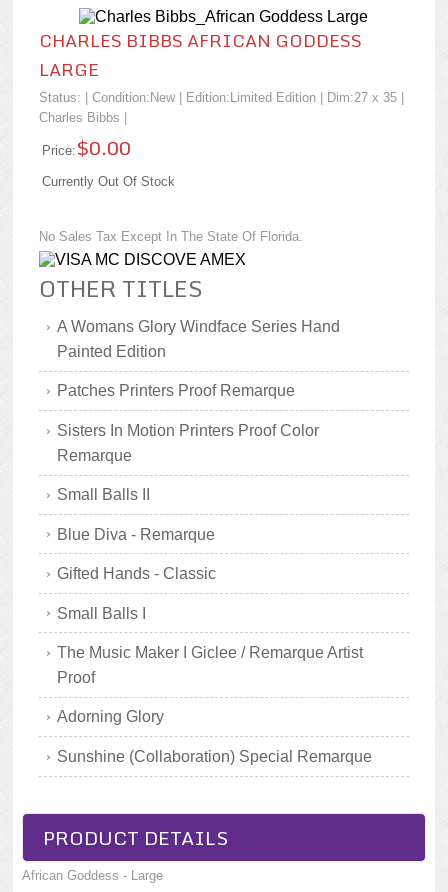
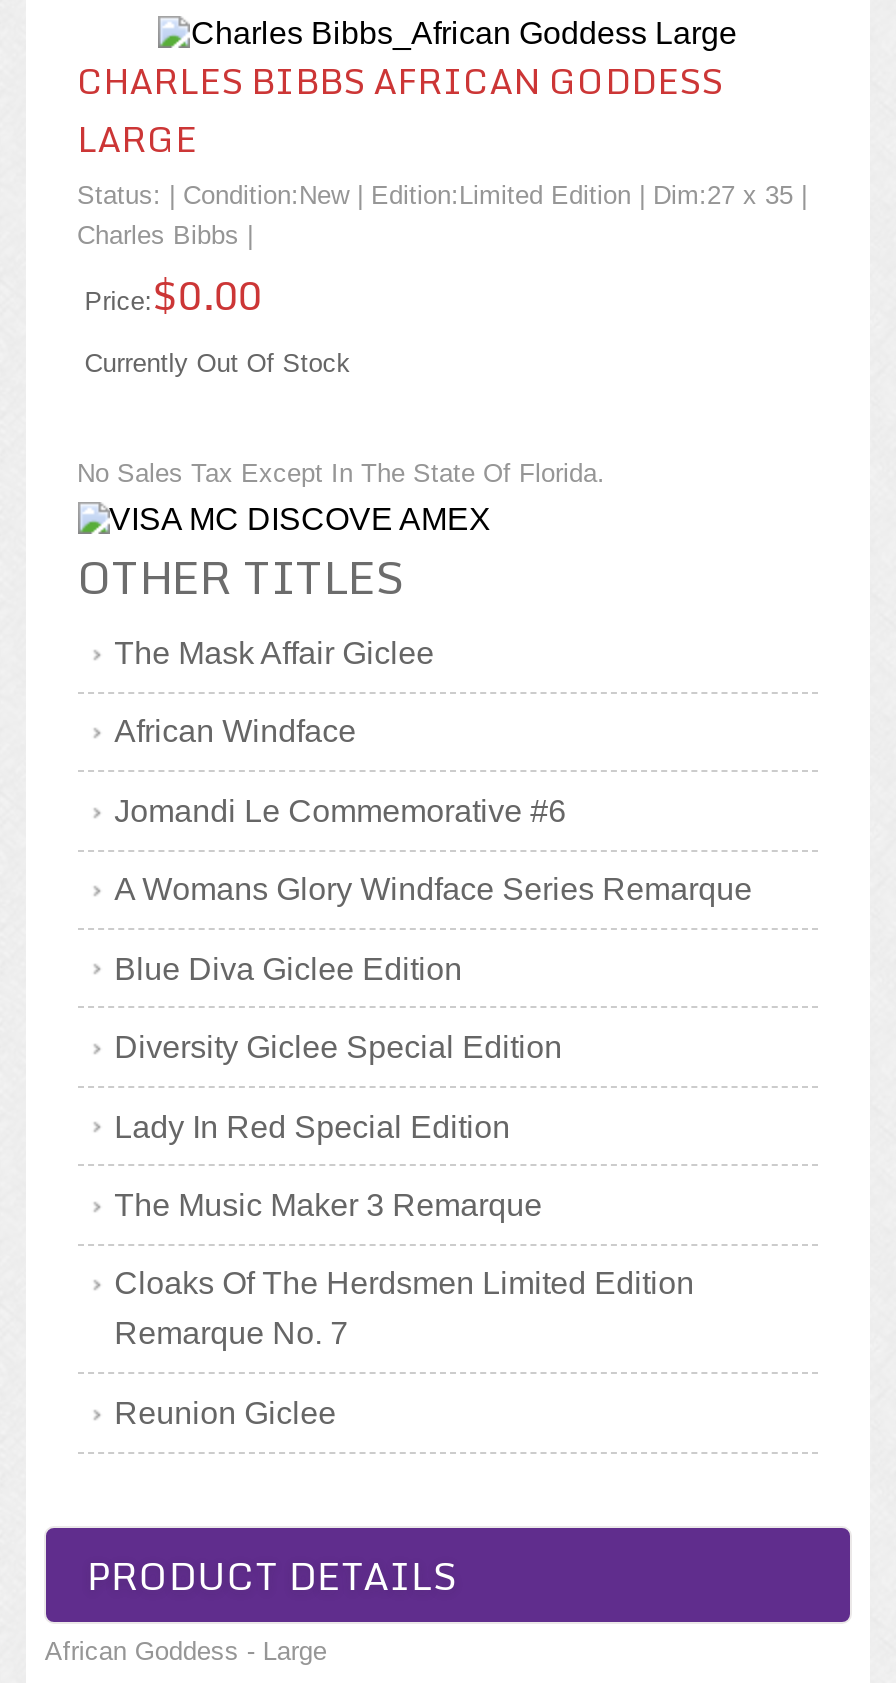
- A Womans Glory Windface Series Hand
- Painted Edition
- Patches Printers Proof Remarque
- Sisters In Motion Printers Proof Color
- Remarque
- Small Balls II
- Blue Diva - Remarque
- Gifted Hands - Classic
- Small Balls I
- The Music Maker I Giclee / Remarque Artist
- Proof
- Adorning Glory
- Sunshine (Collaboration) Special Remarque
+ The Mask Affair Giclee
+ African Windface
+ Jomandi Le Commemorative #6
+ A Womans Glory Windface Series Remarque
+ Blue Diva Giclee Edition
+ Diversity Giclee Special Edition
+ Lady In Red Special Edition
+ The Music Maker 3 Remarque
+ Cloaks Of The Herdsmen Limited Edition
+ Remarque No. 7
+ Reunion Giclee
